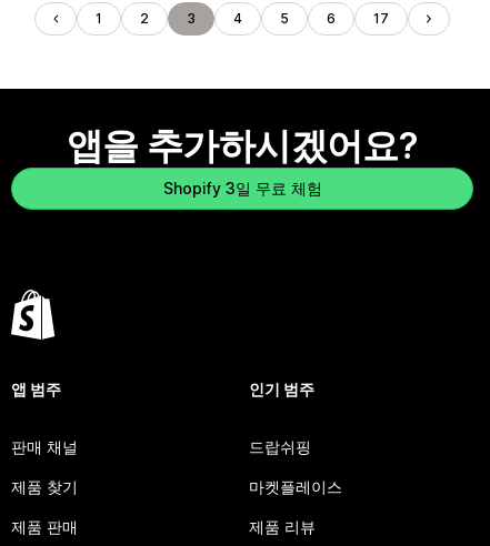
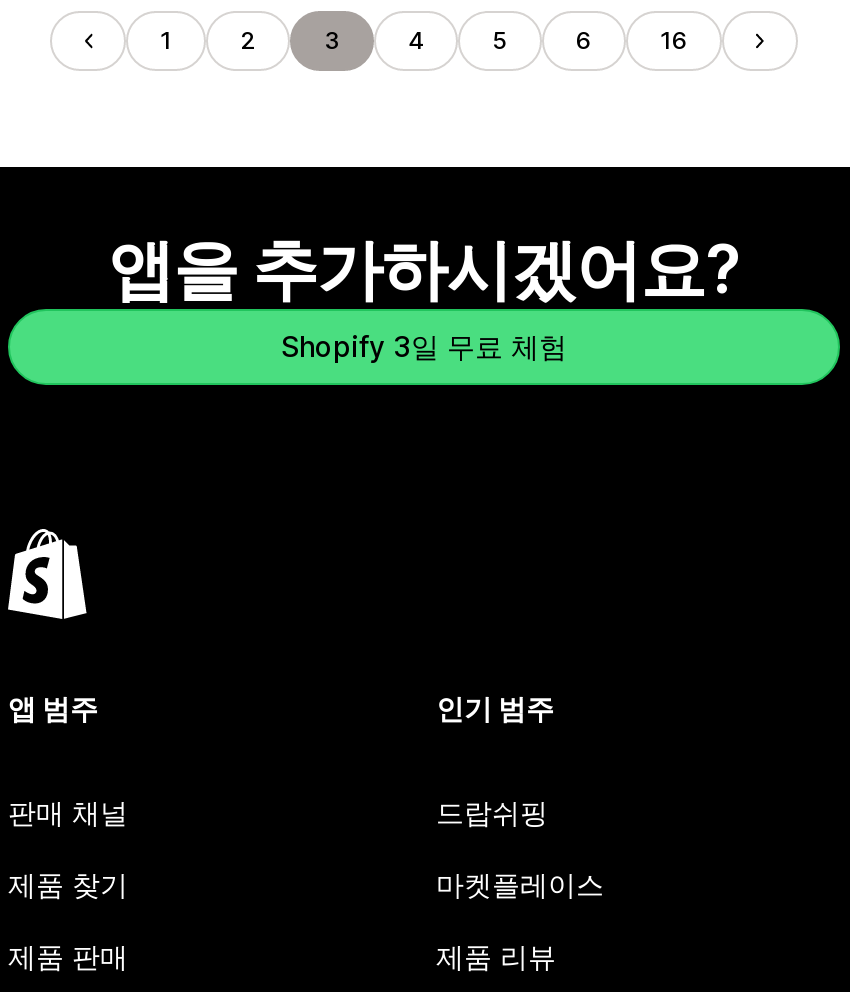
- 17
+ 16
